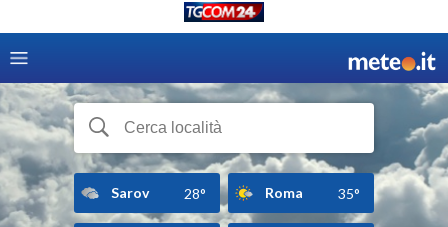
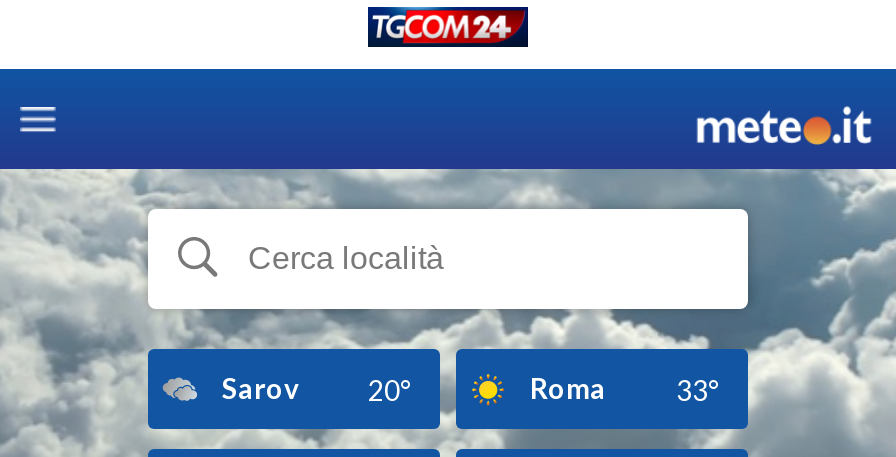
- 28°
+ 20°

- 35°
+ 33°
